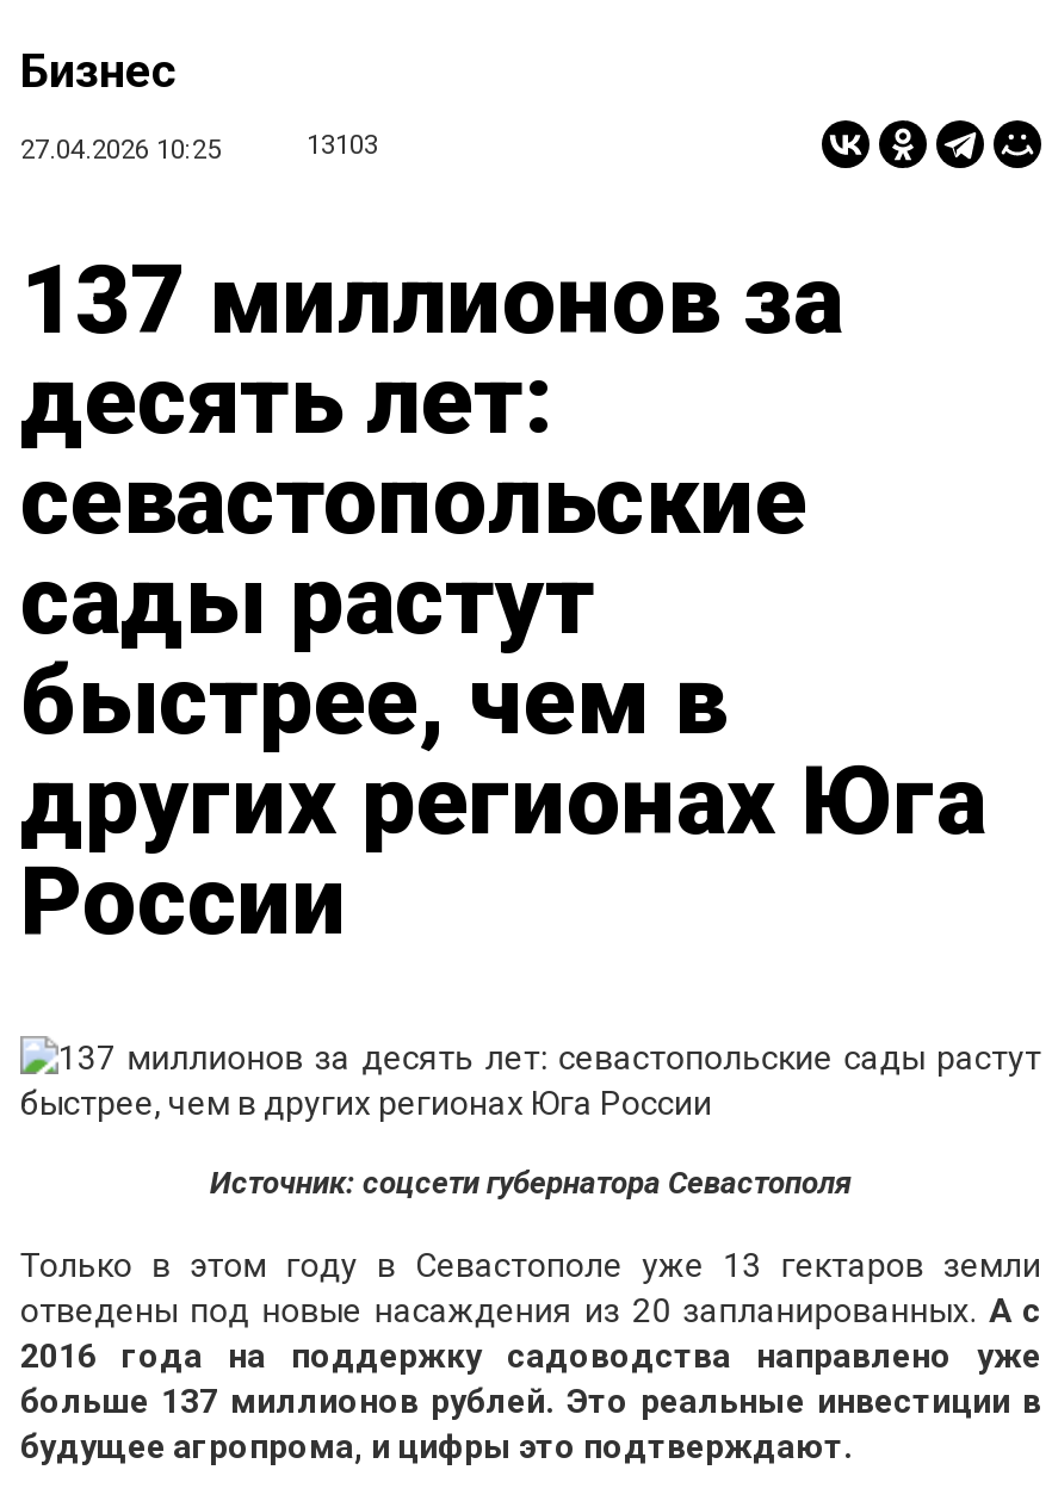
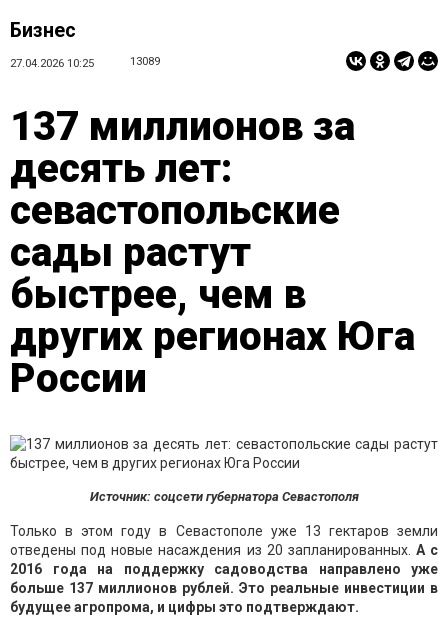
- 13103
+ 13089
